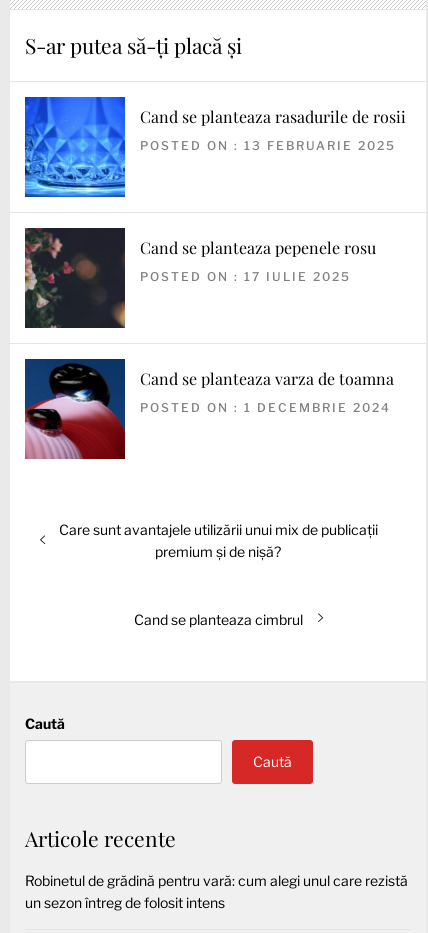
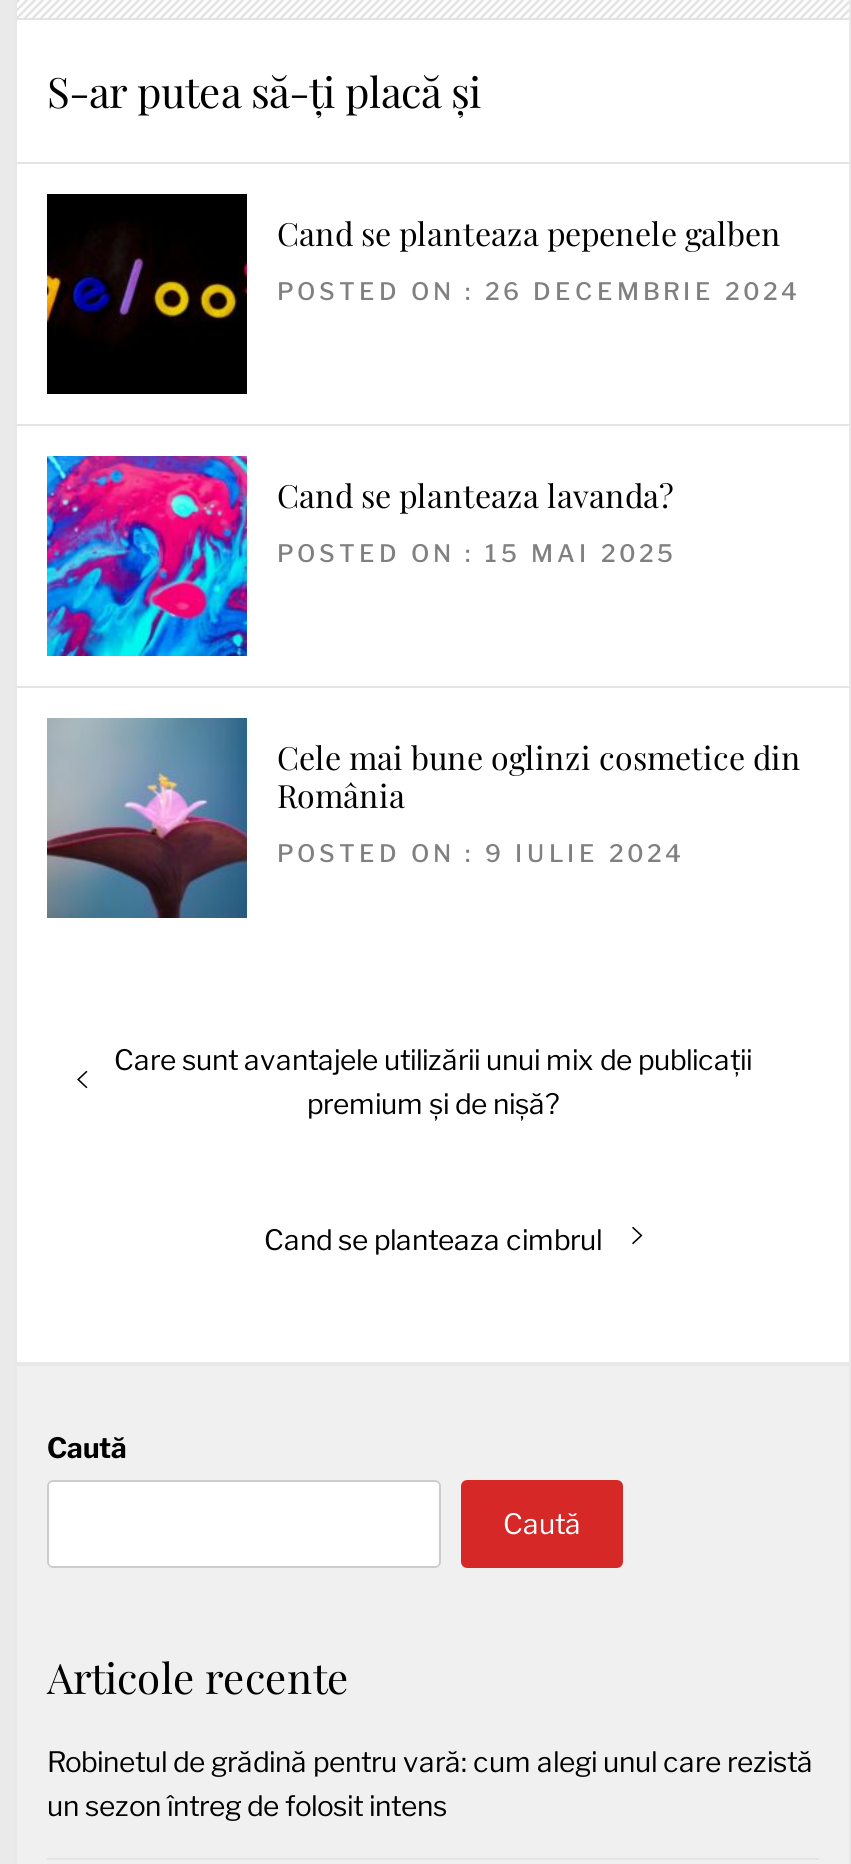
- [image]
- Cand se planteaza rasadurile de rosii
+ [image]
+ Cand se planteaza pepenele galben

- POSTED ON : 13 FEBRUARIE 2025
+ POSTED ON : 26 DECEMBRIE 2024

- [image]
- Cand se planteaza pepenele rosu
+ [image]
+ Cand se planteaza lavanda?

- POSTED ON : 17 IULIE 2025
+ POSTED ON : 15 MAI 2025

- [image]
- Cand se planteaza varza de toamna
+ [image]
+ Cele mai bune oglinzi cosmetice din
+ România

- POSTED ON : 1 DECEMBRIE 2024
+ POSTED ON : 9 IULIE 2024
